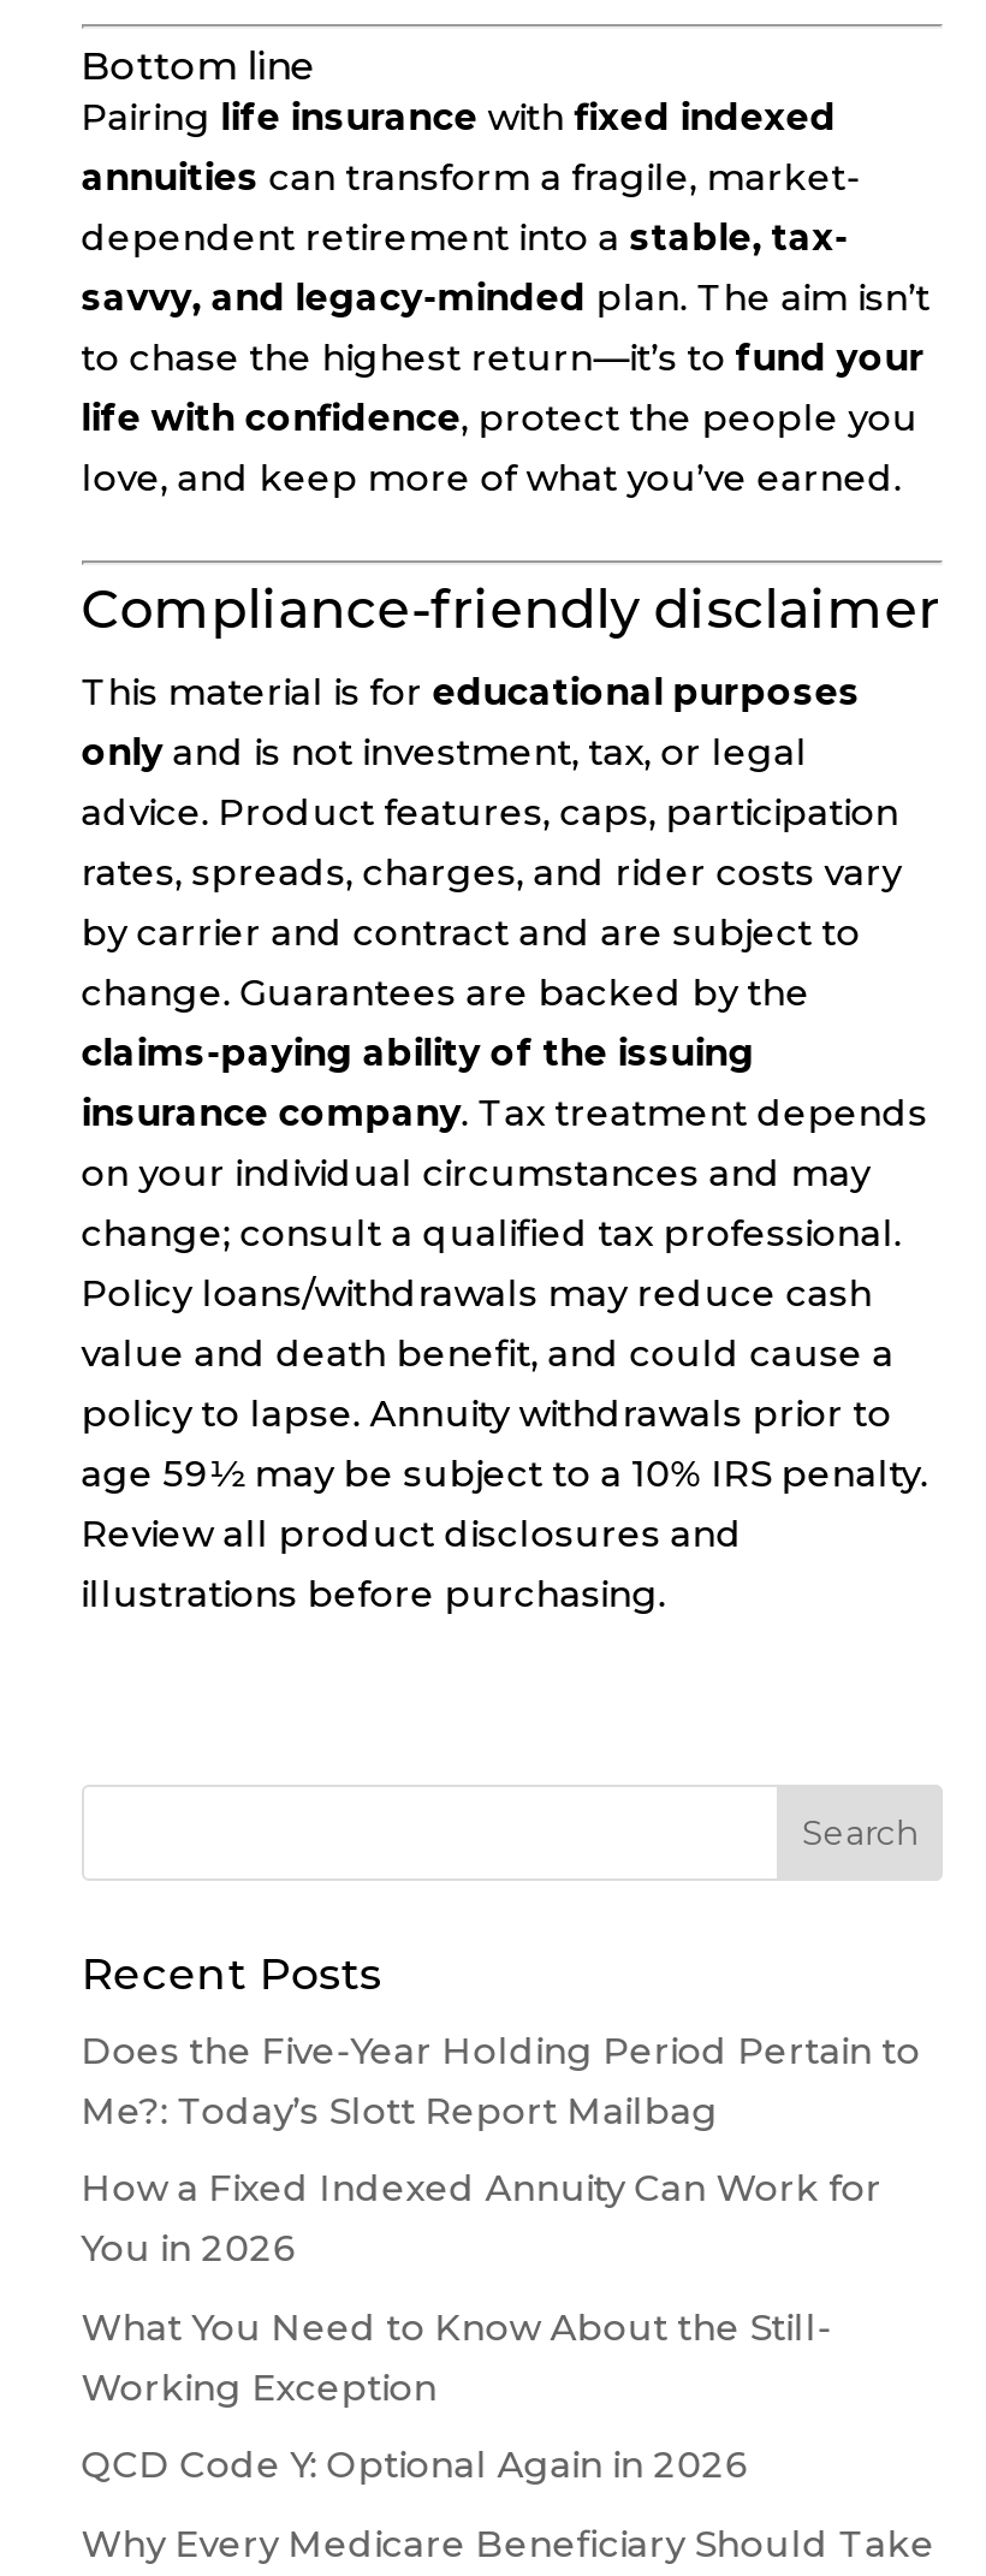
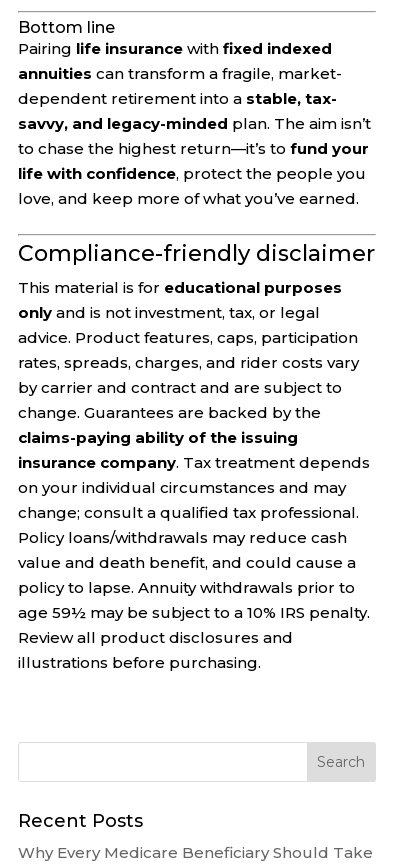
- Does the Five-Year Holding Period Pertain to
- Me?: Today’s Slott Report Mailbag
- How a Fixed Indexed Annuity Can Work for
- You in 2026
- What You Need to Know About the Still-
- Working Exception
- QCD Code Y: Optional Again in 2026
